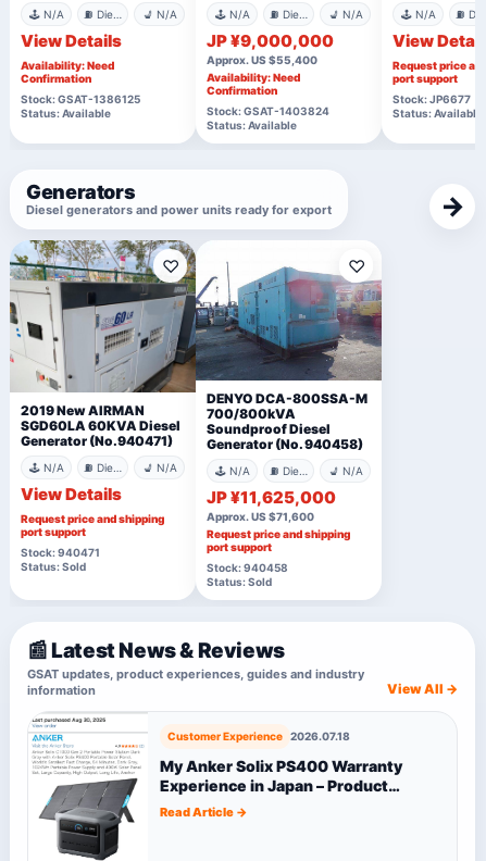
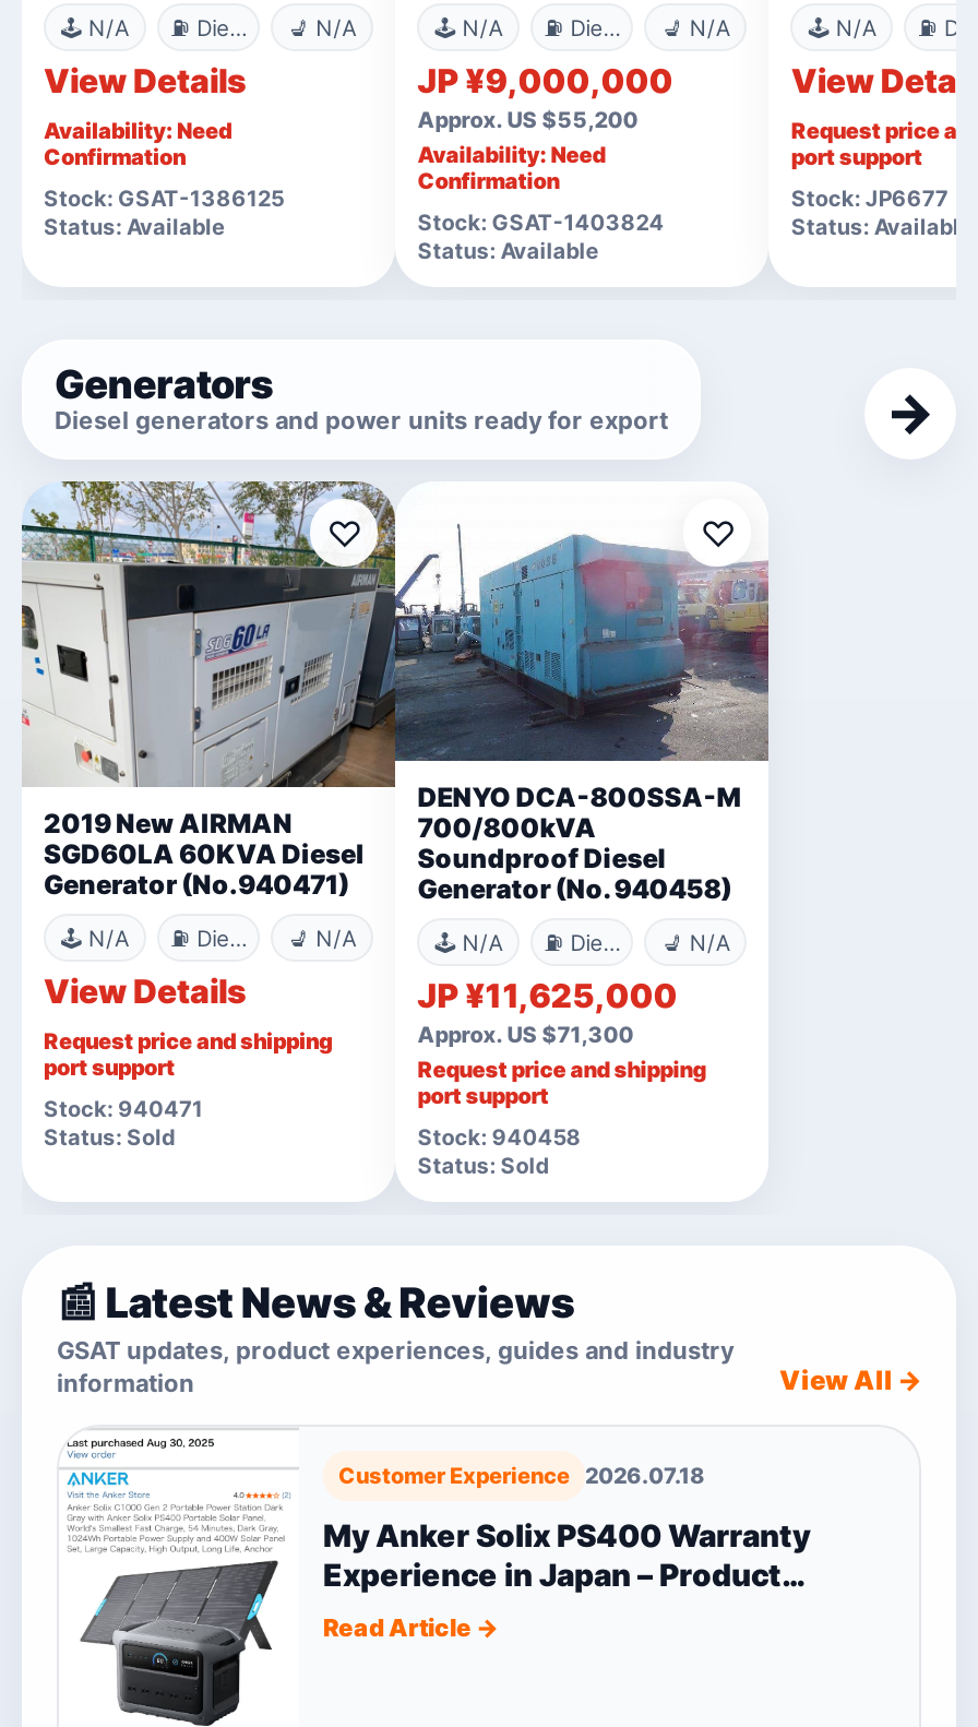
- Approx. US $55,400
+ Approx. US $55,200

- Approx. US $71,600
+ Approx. US $71,300
